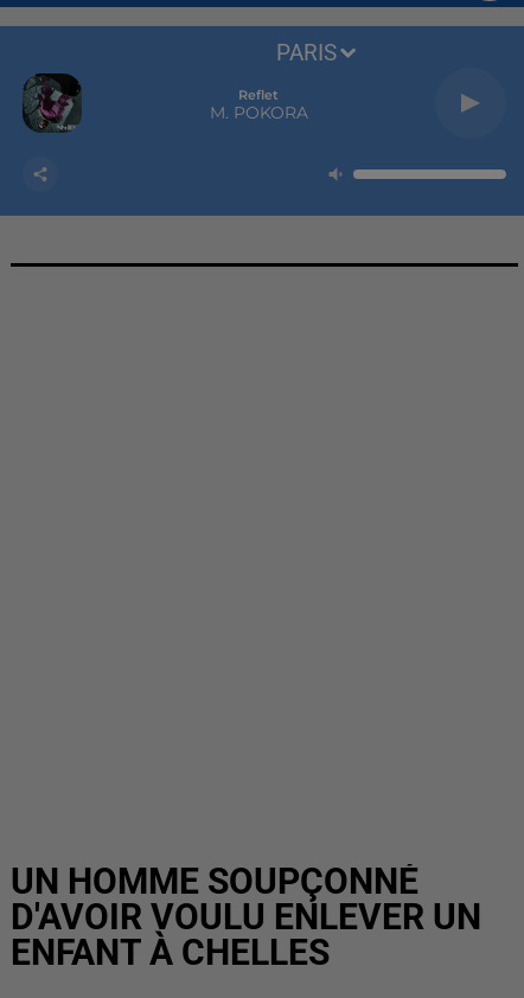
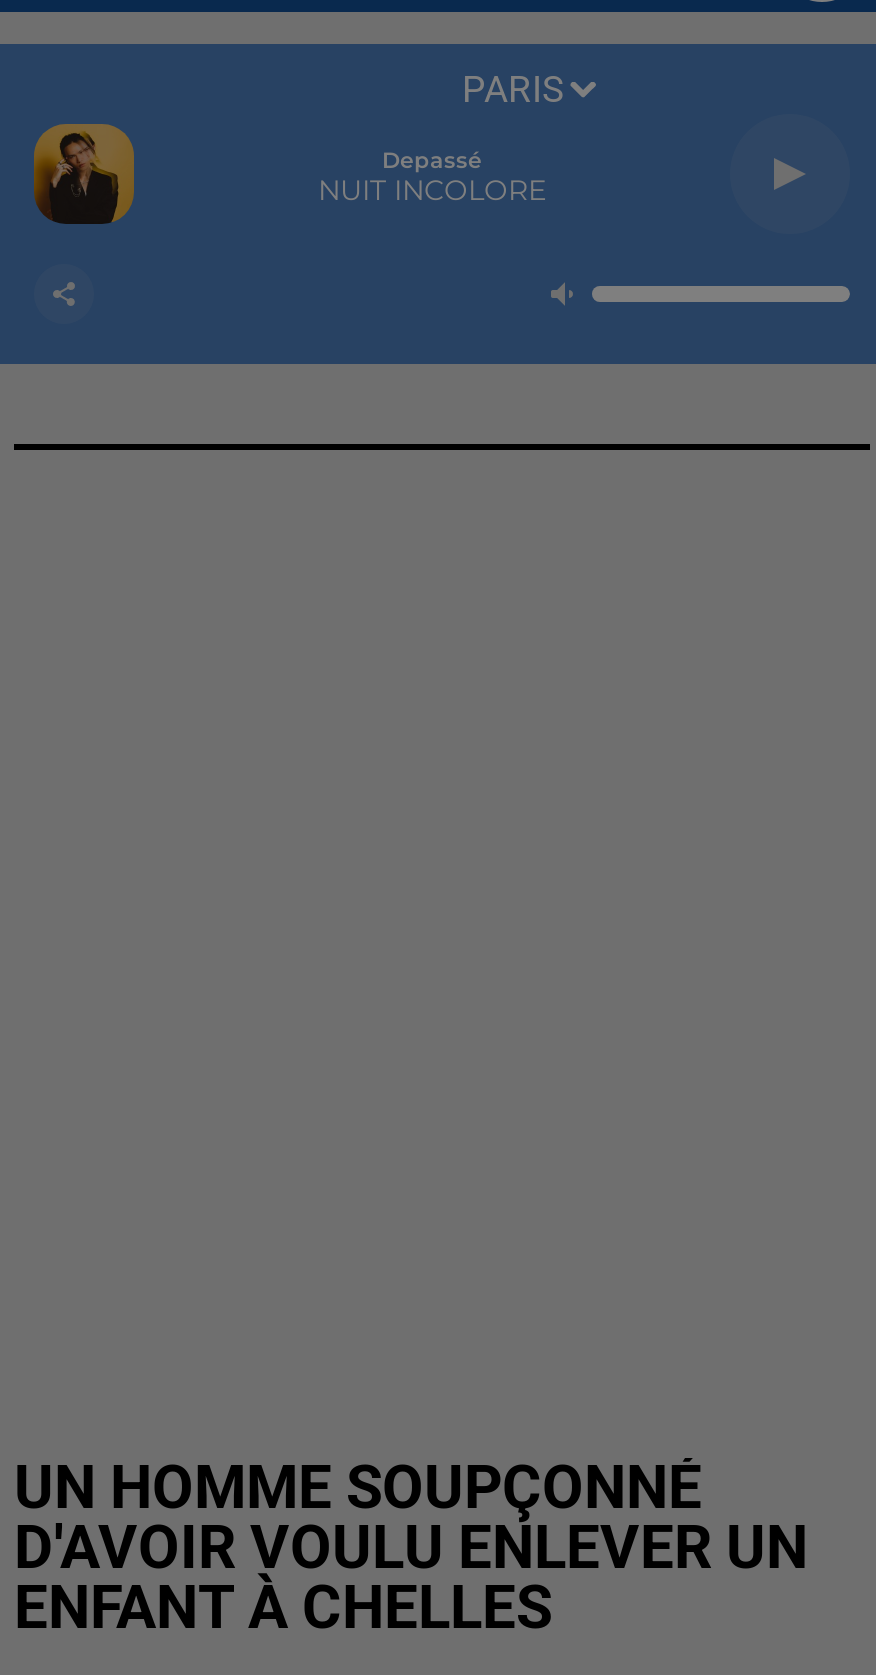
- [image]
+ [image]

- Reflet
- M. POKORA
+ Depassé
+ NUIT INCOLORE
